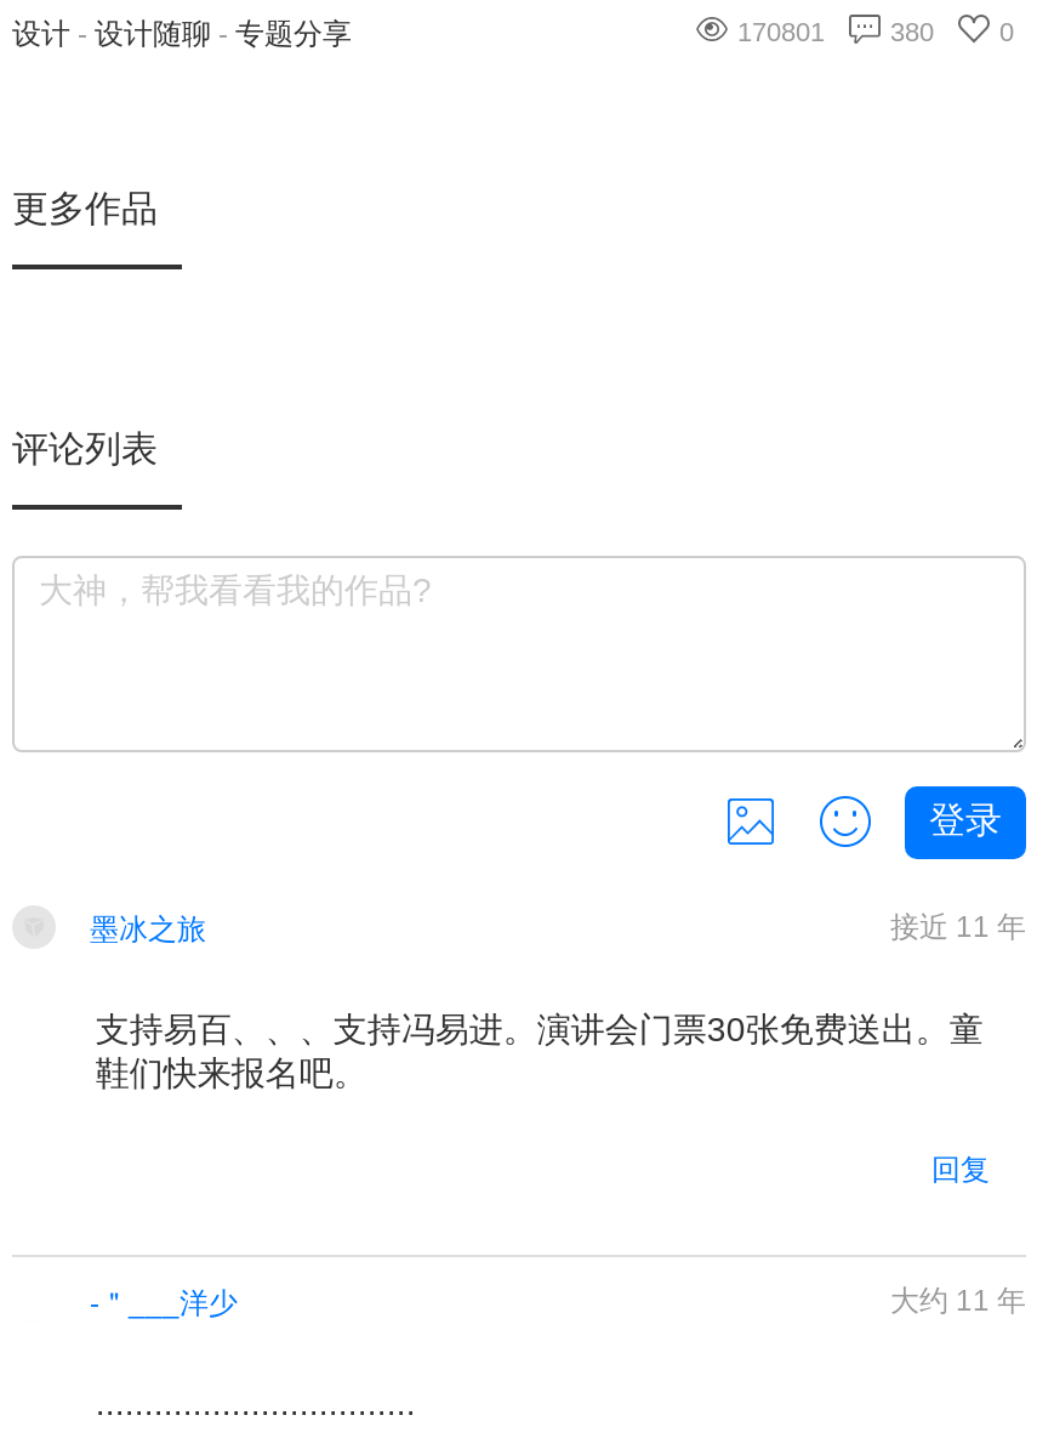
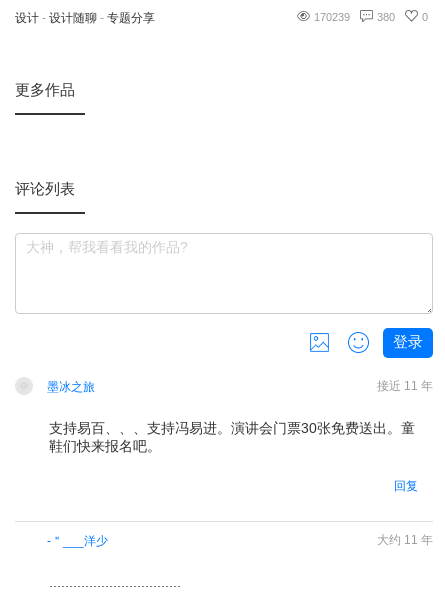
- 170801
+ 170239
